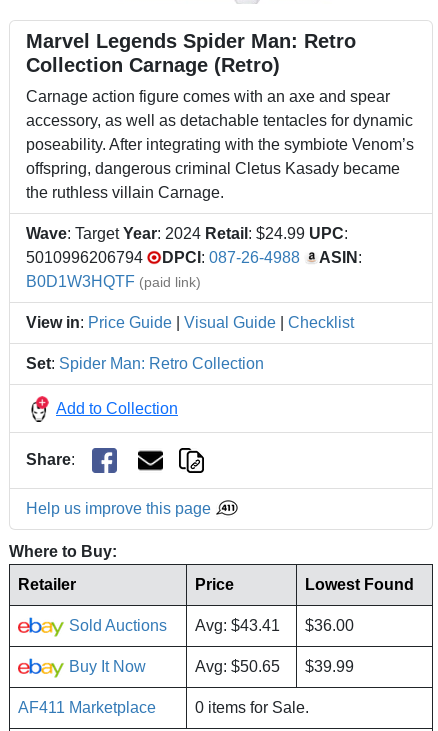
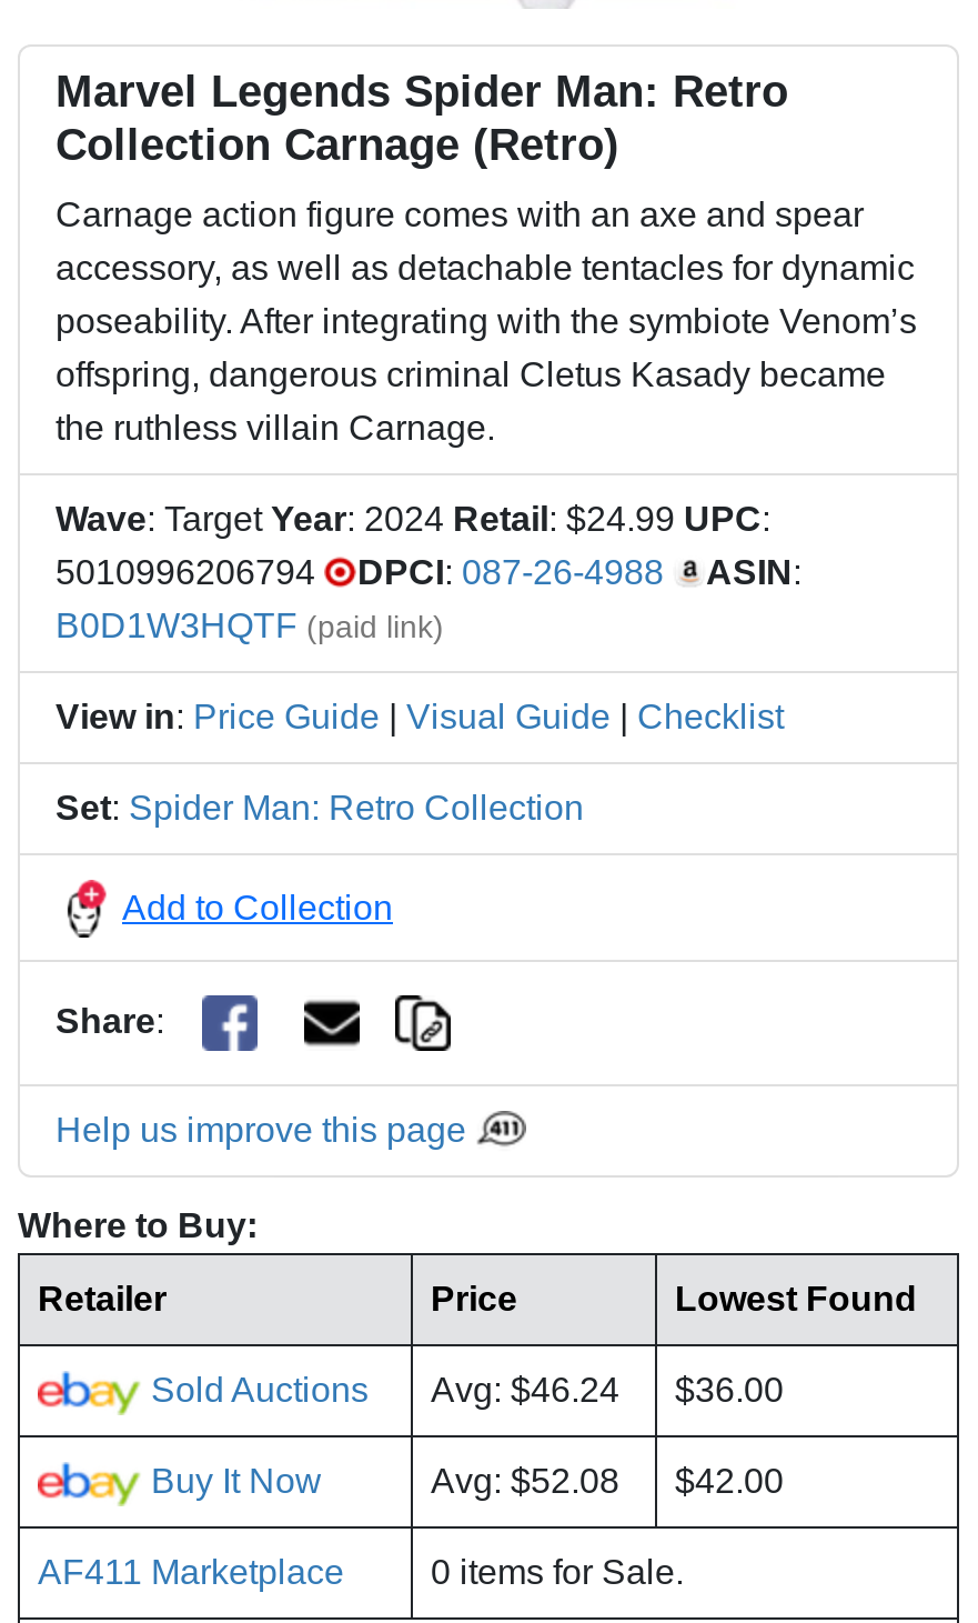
- Sold Auctions Avg: $43.41 $36.00
+ Sold Auctions Avg: $46.24 $36.00

- Avg: $50.65
+ Avg: $52.08

- $39.99
+ $42.00
